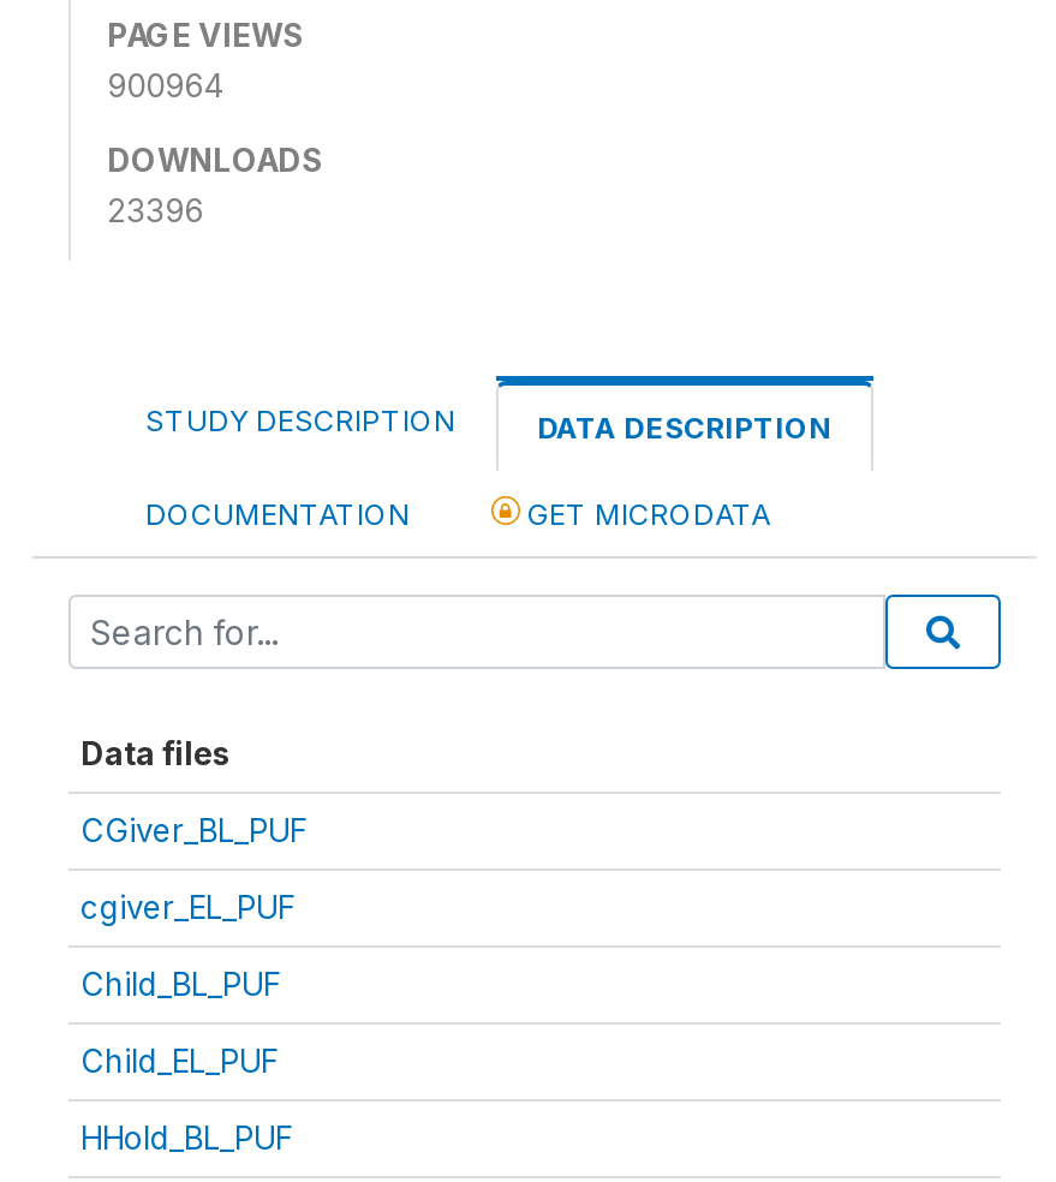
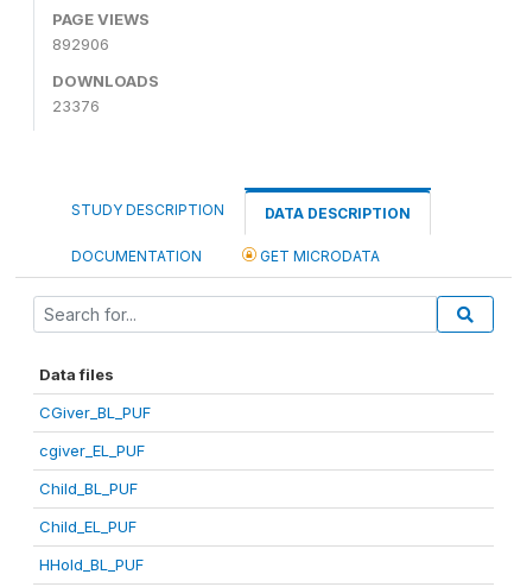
- 900964
+ 892906

- 23396
+ 23376
